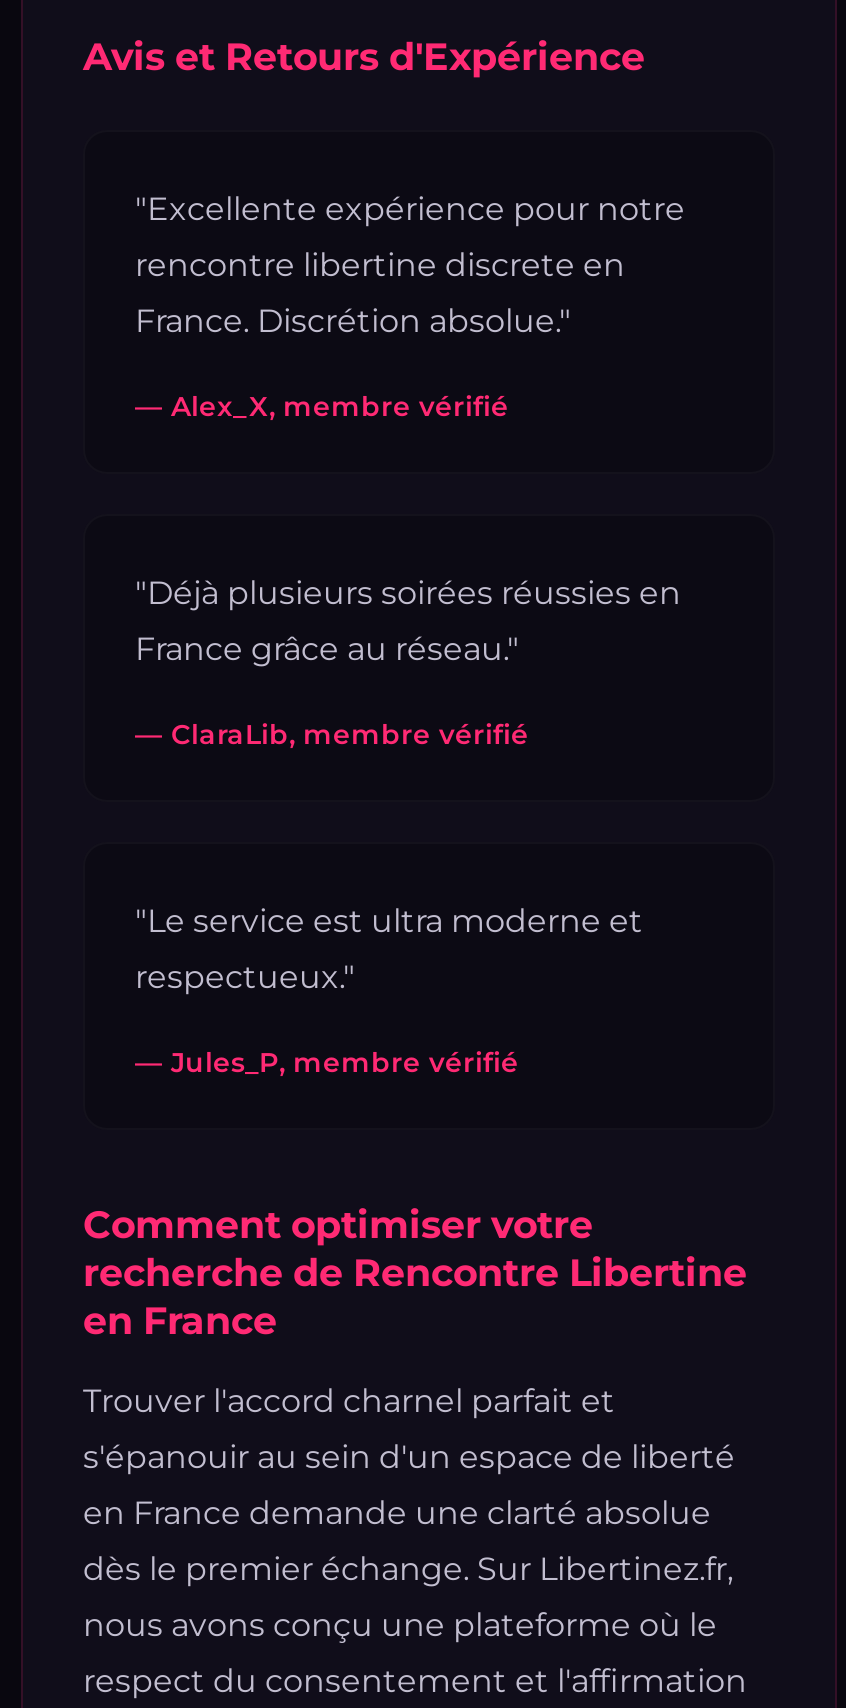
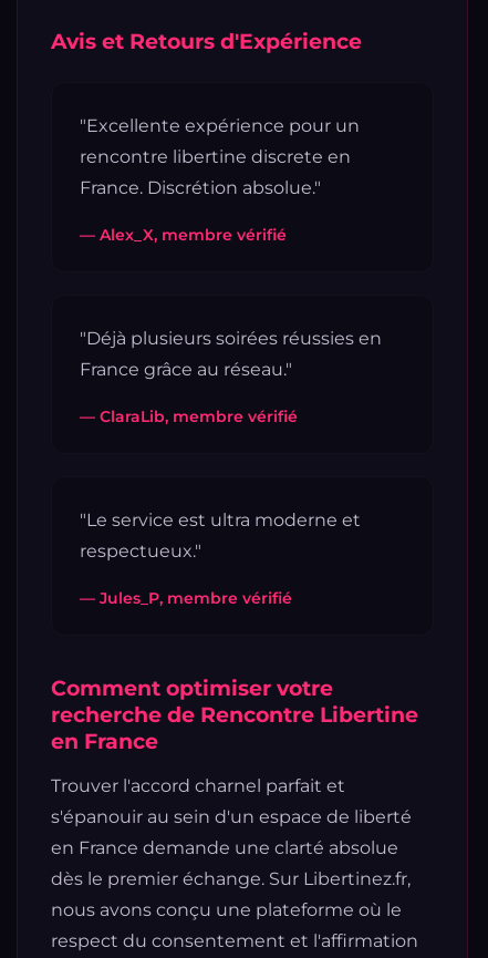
- "Excellente expérience pour notre
+ "Excellente expérience pour un
